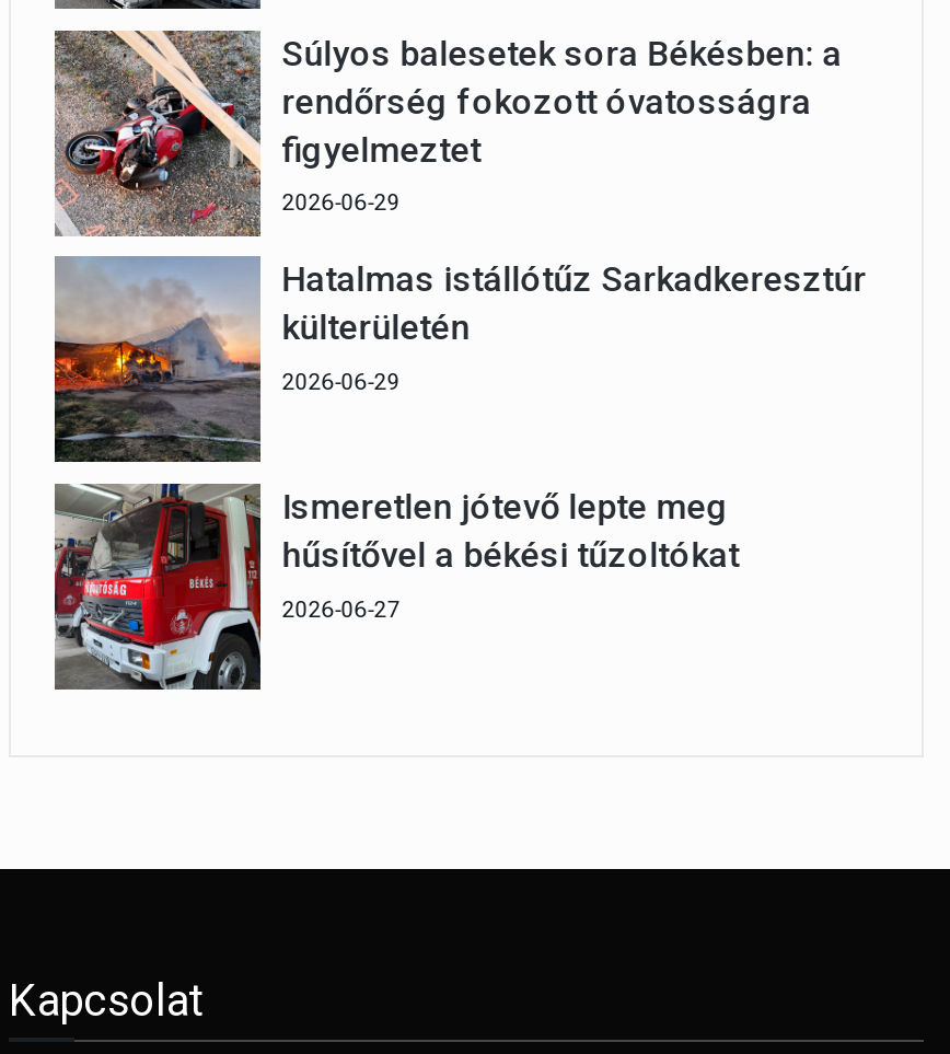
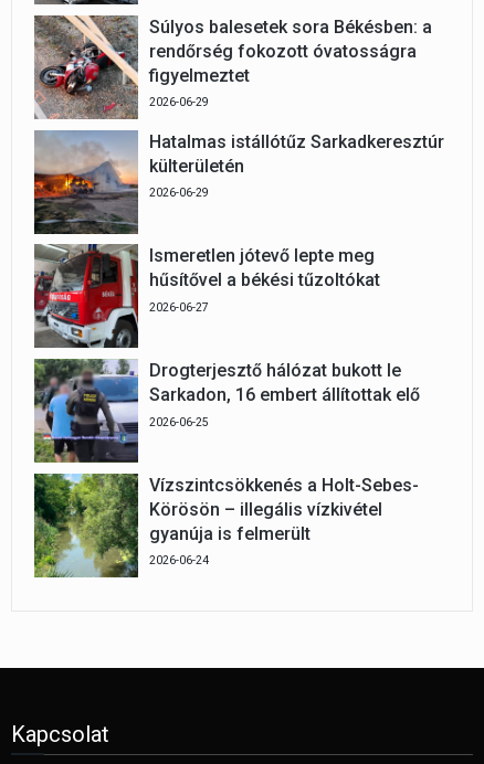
+ [image]
+ Drogterjesztő hálózat bukott le
+ Sarkadon, 16 embert állítottak elő
+ 2026-06-25
+ Vízszintcsökkenés a Holt-Sebes-
+ Körösön – illegális vízkivétel
+ gyanúja is felmerült
+ 2026-06-24

+ [image]
